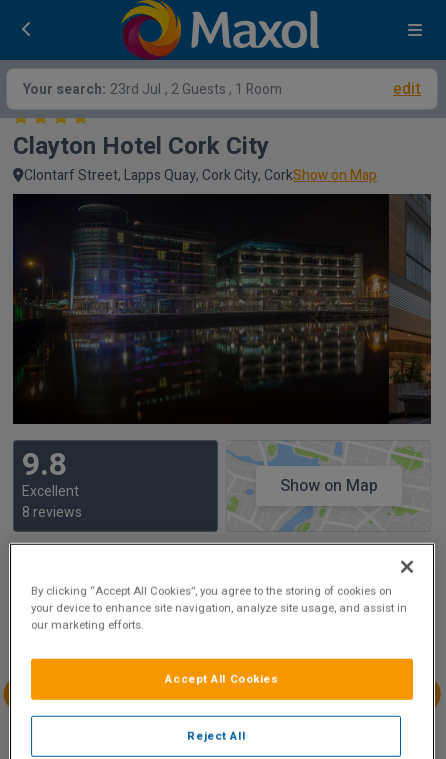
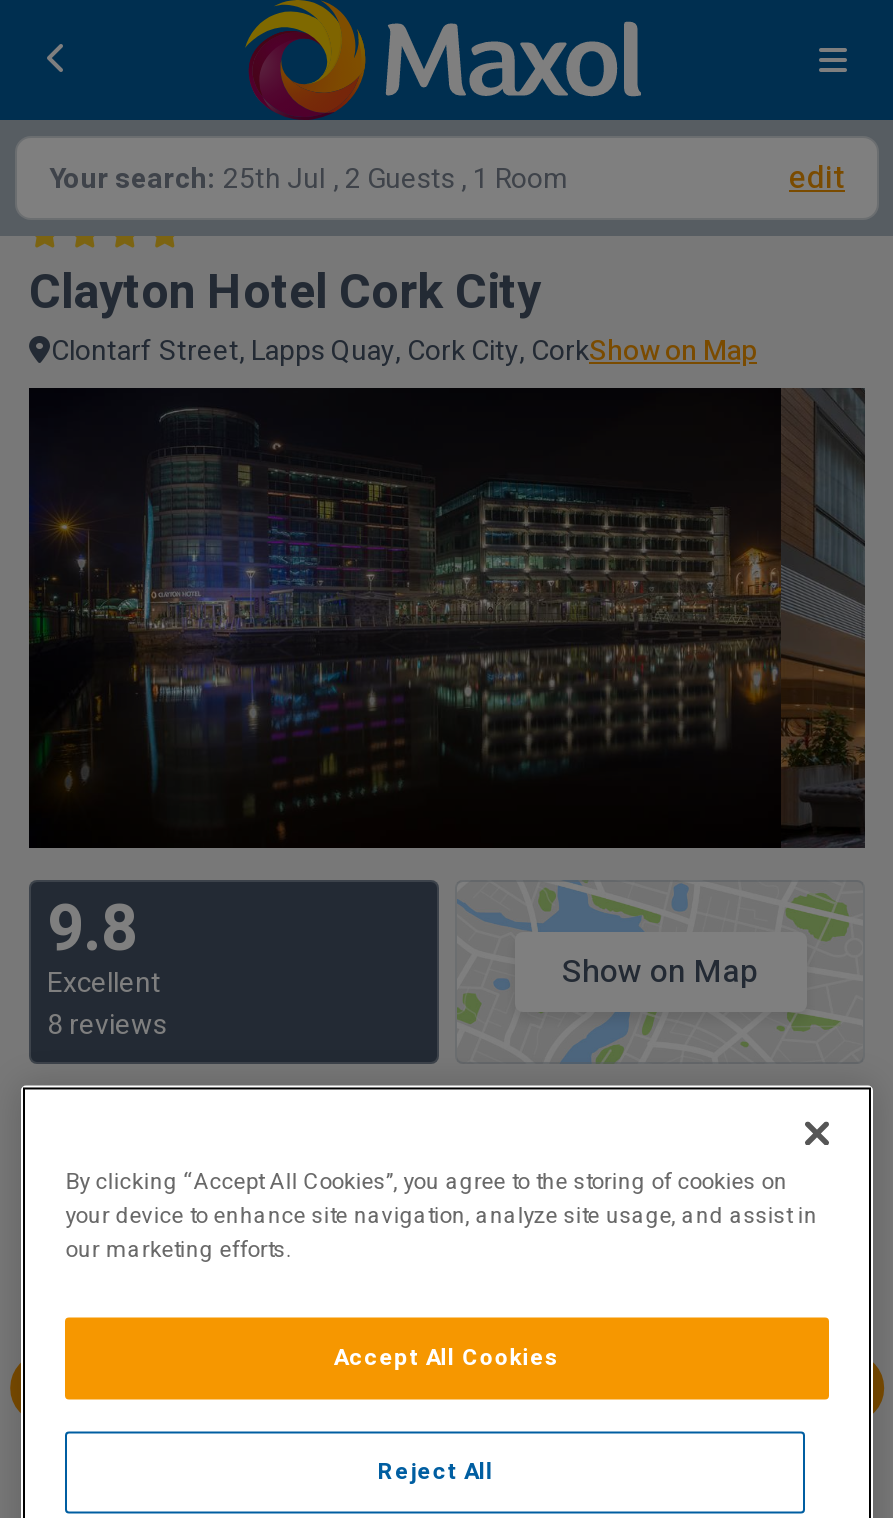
- Your search: 23rd Jul , 2 Guests , 1 Room
+ Your search: 25th Jul , 2 Guests , 1 Room
